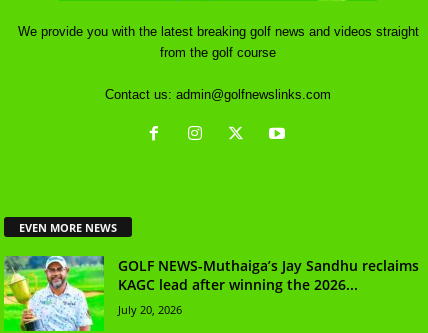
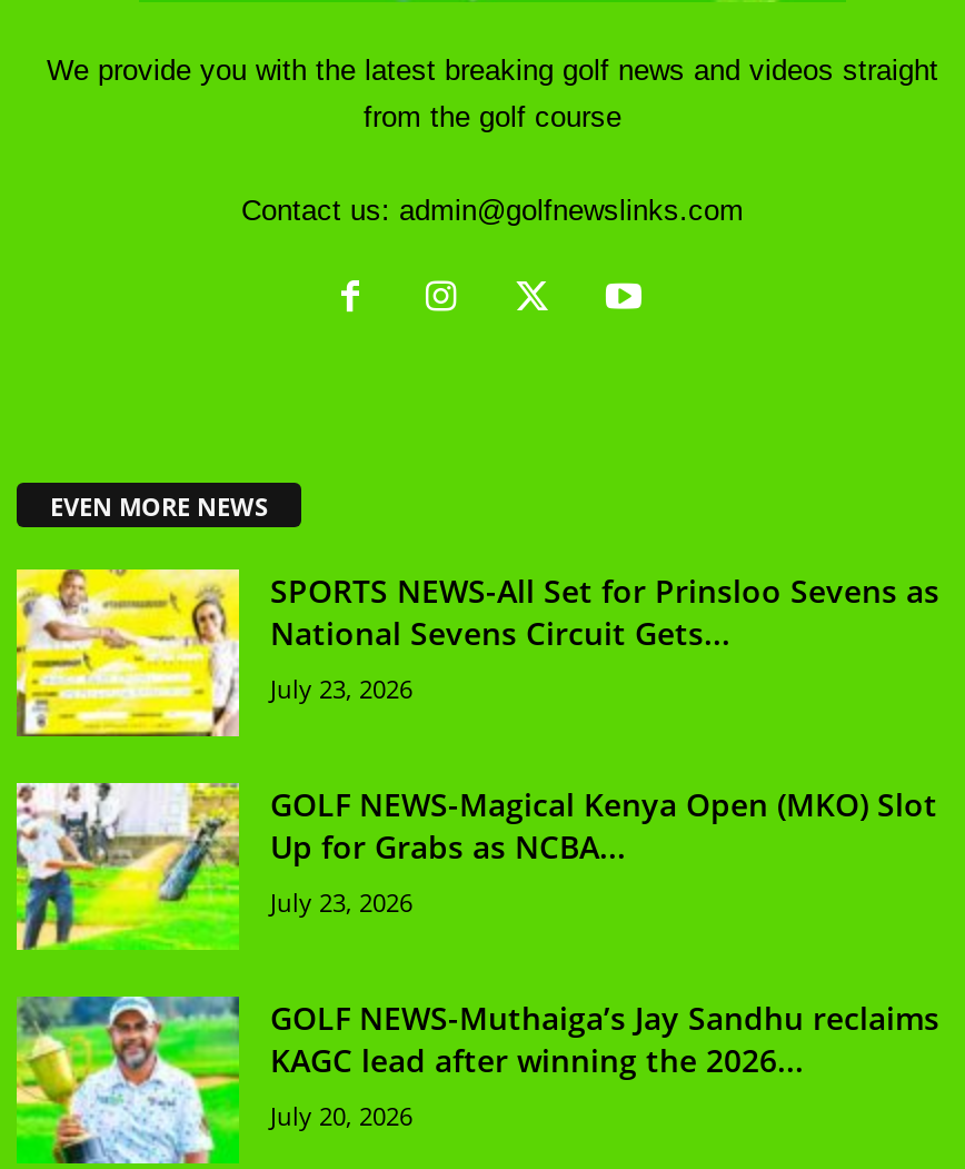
+ [image]
+ SPORTS NEWS-All Set for Prinsloo Sevens as
+ National Sevens Circuit Gets...
+ July 23, 2026
+ GOLF NEWS-Magical Kenya Open (MKO) Slot
+ Up for Grabs as NCBA...
+ July 23, 2026

+ [image]
